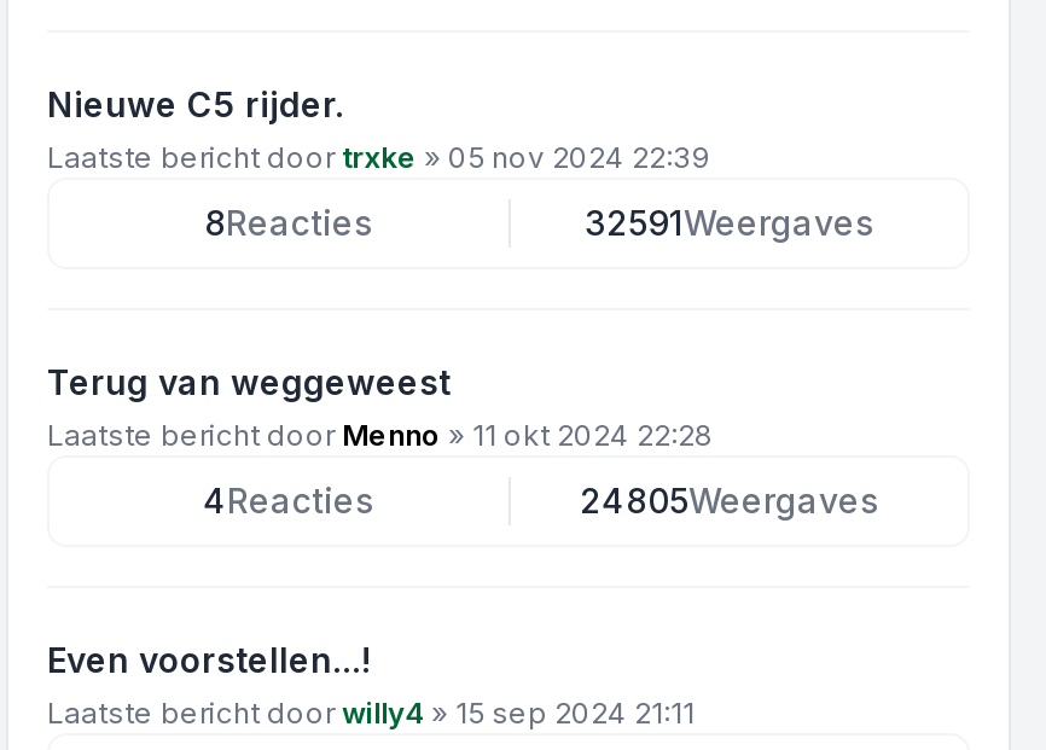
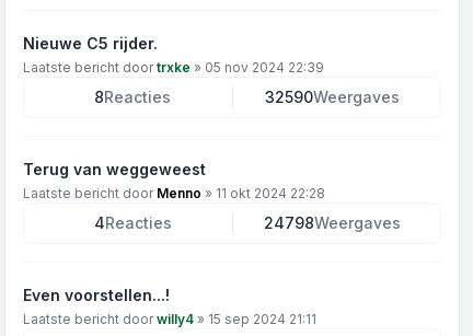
- 32591Weergaves
+ 32590Weergaves

- 24805Weergaves
+ 24798Weergaves
